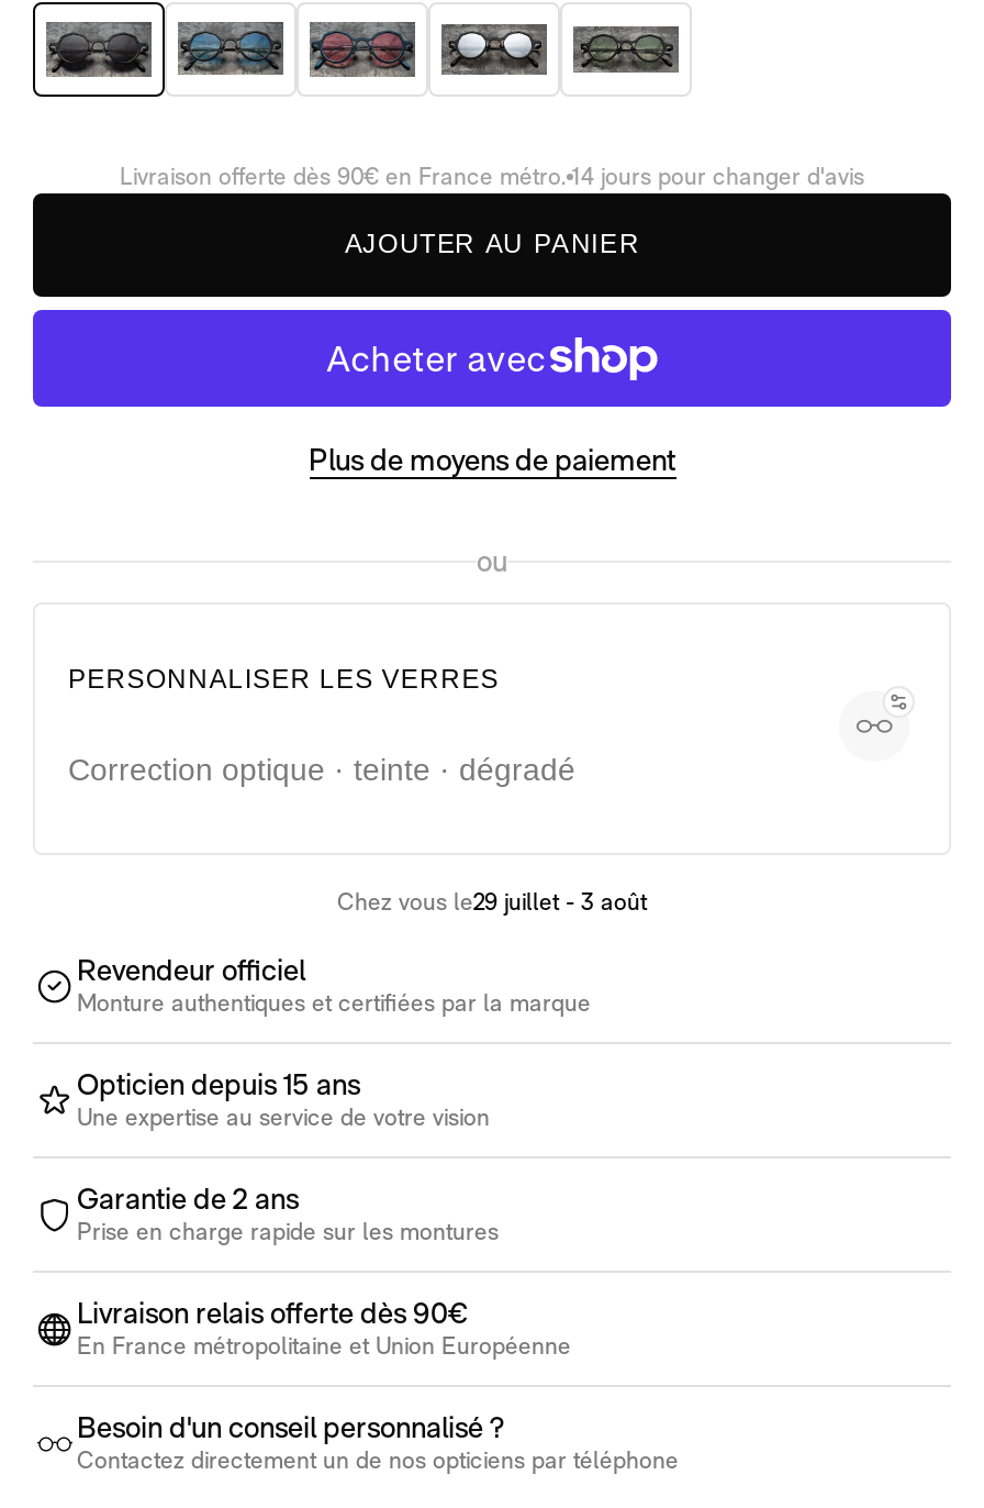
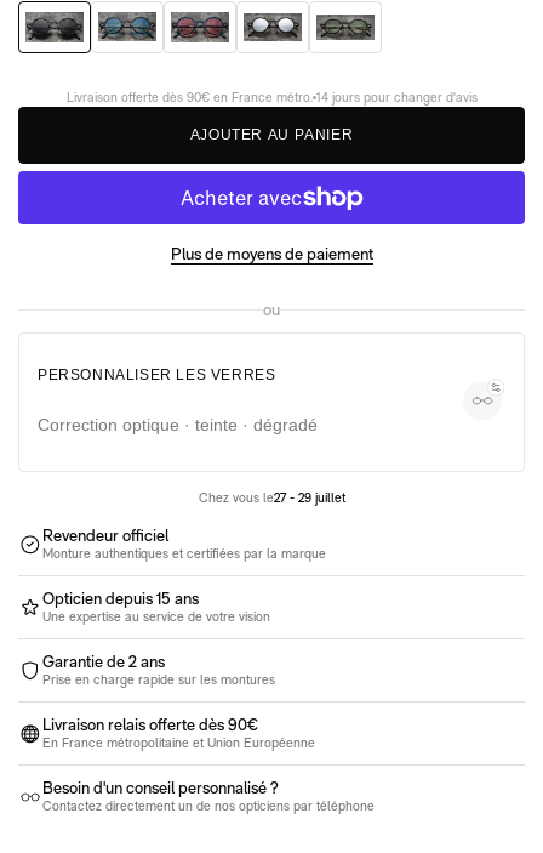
- Chez vous le29 juillet - 3 août
+ Chez vous le27 - 29 juillet
